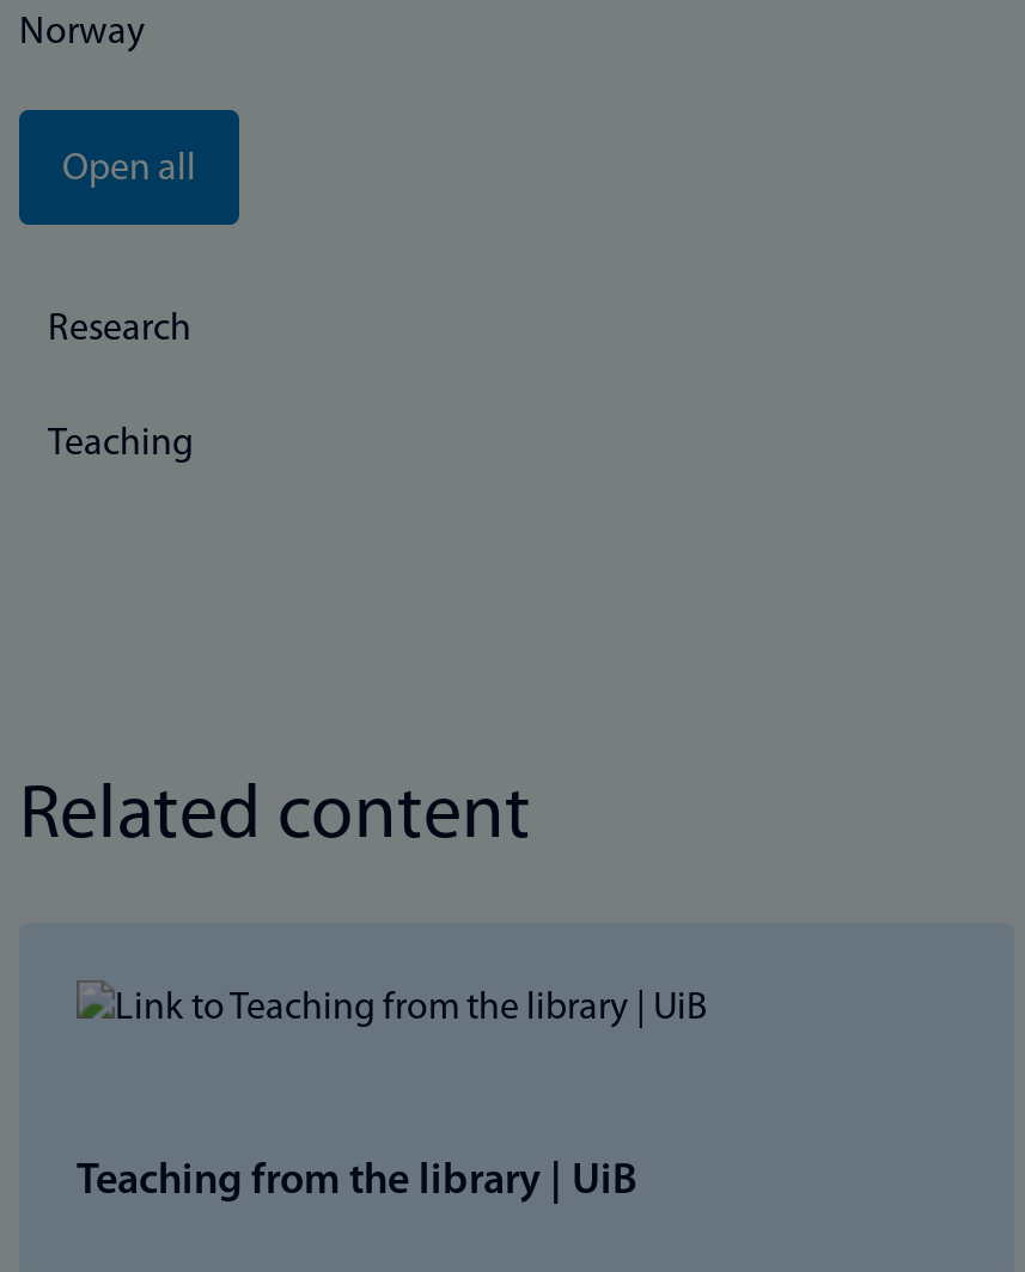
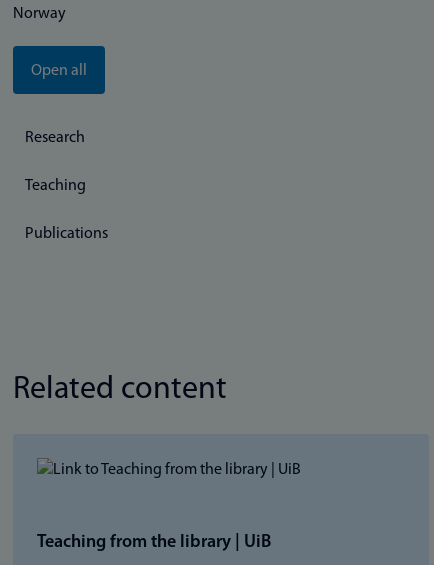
+ Publications
